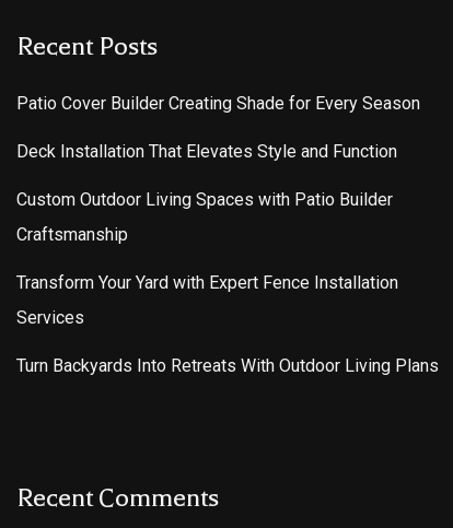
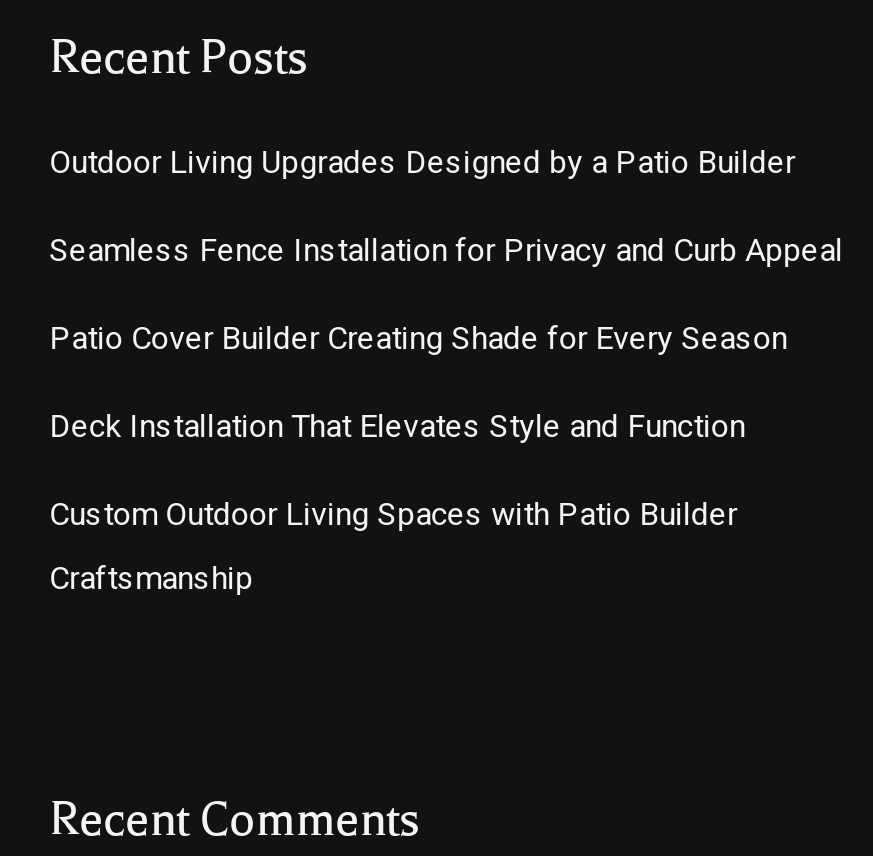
+ Outdoor Living Upgrades Designed by a Patio Builder
+ Seamless Fence Installation for Privacy and Curb Appeal

moved down: Patio Cover Builder Creating Shade for Every Season | Deck Installation That Elevates Style and Function | Custom Outdoor Living Spaces with Patio Builder | Craftsmanship

- Transform Your Yard with Expert Fence Installation
- Services
- Turn Backyards Into Retreats With Outdoor Living Plans
